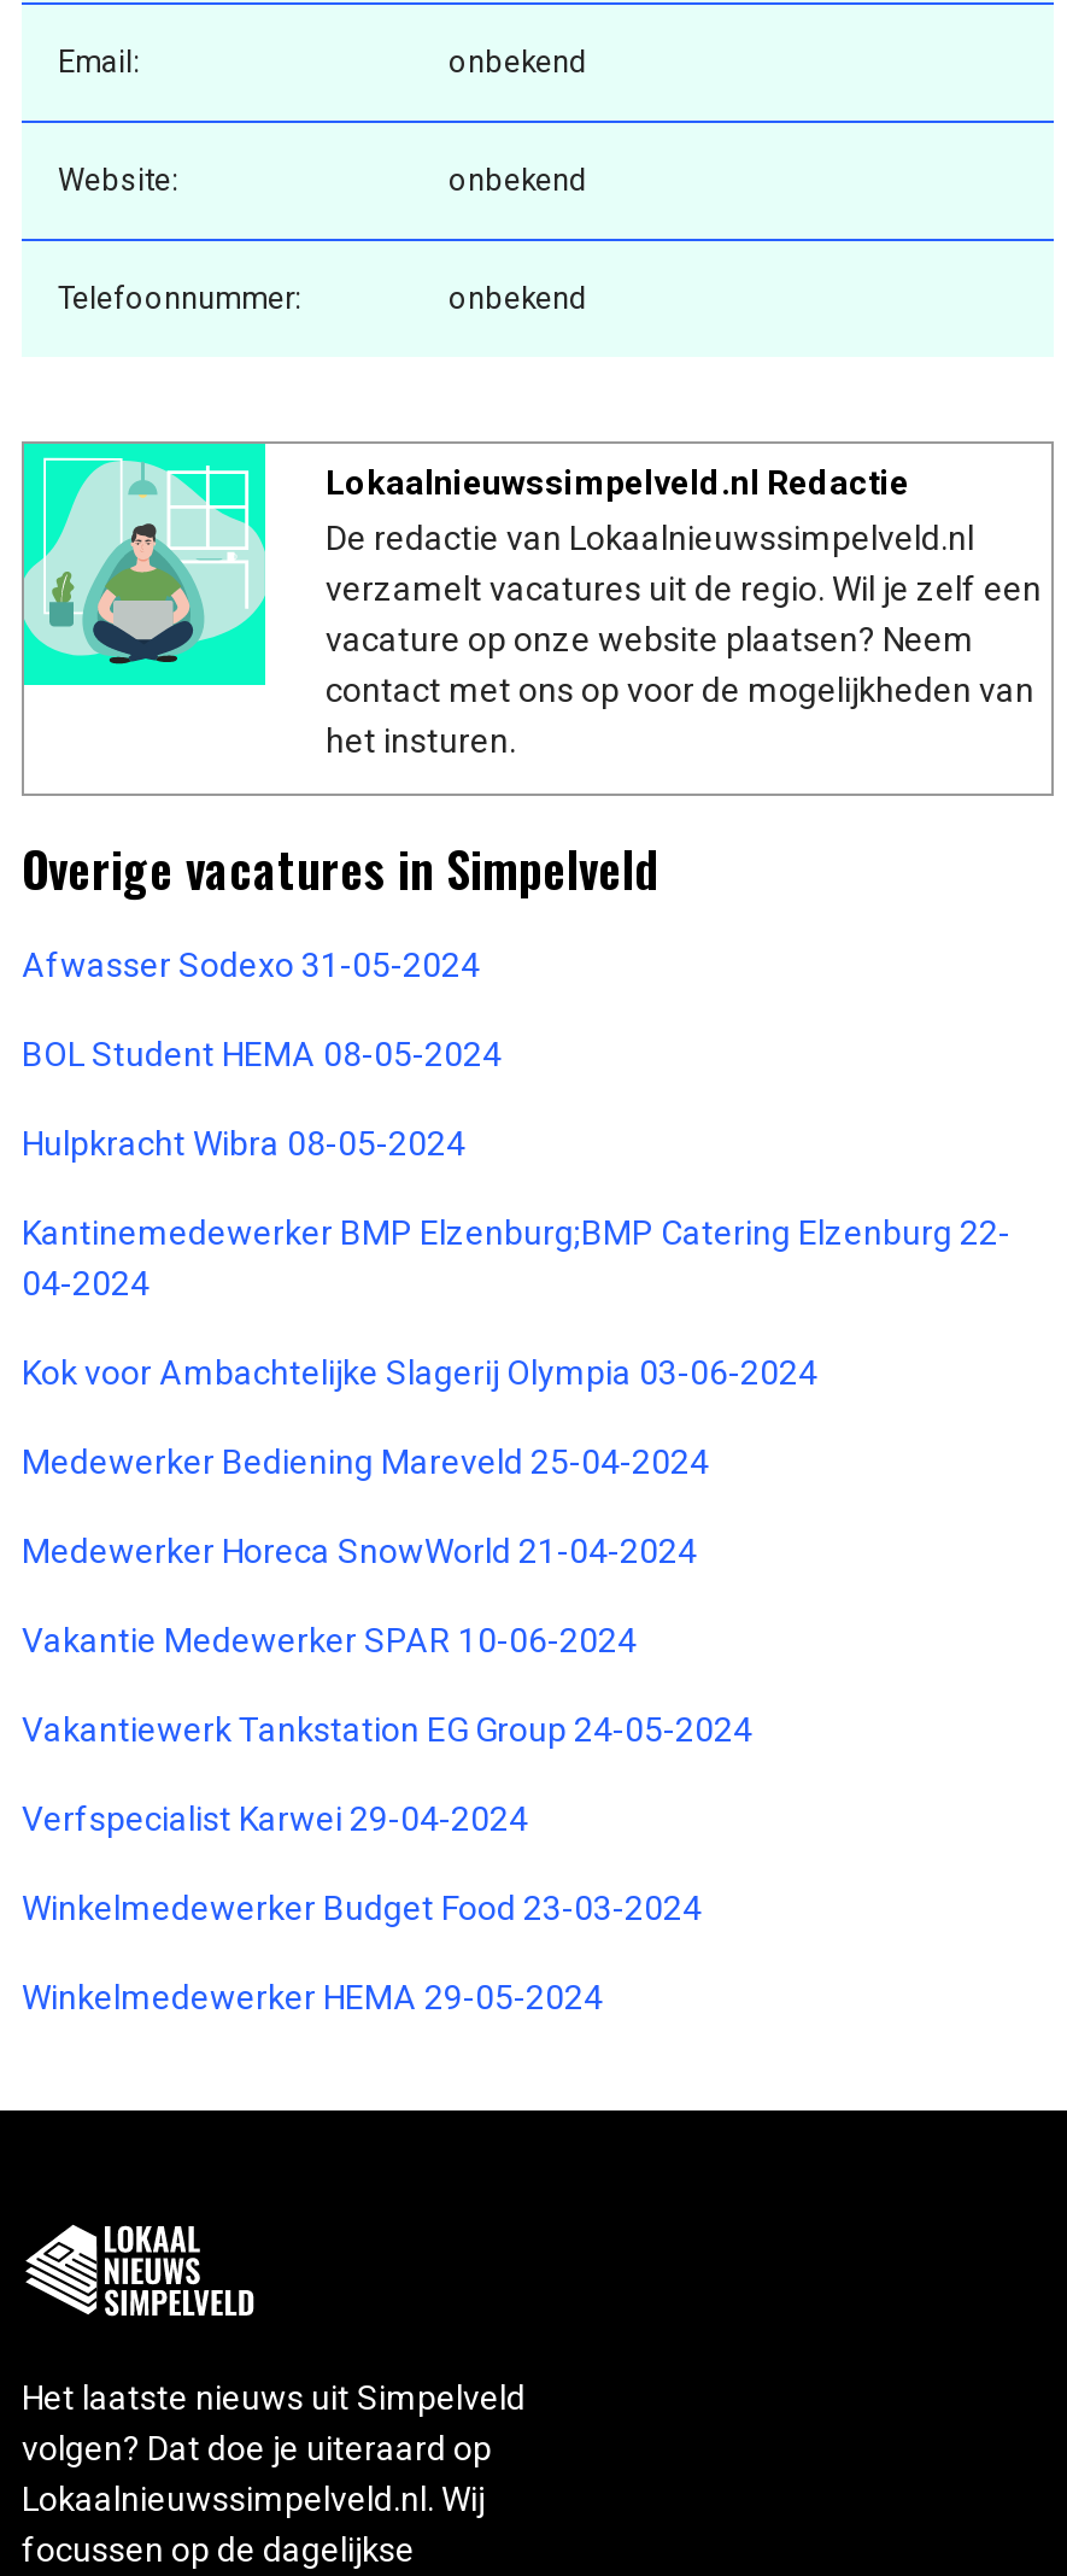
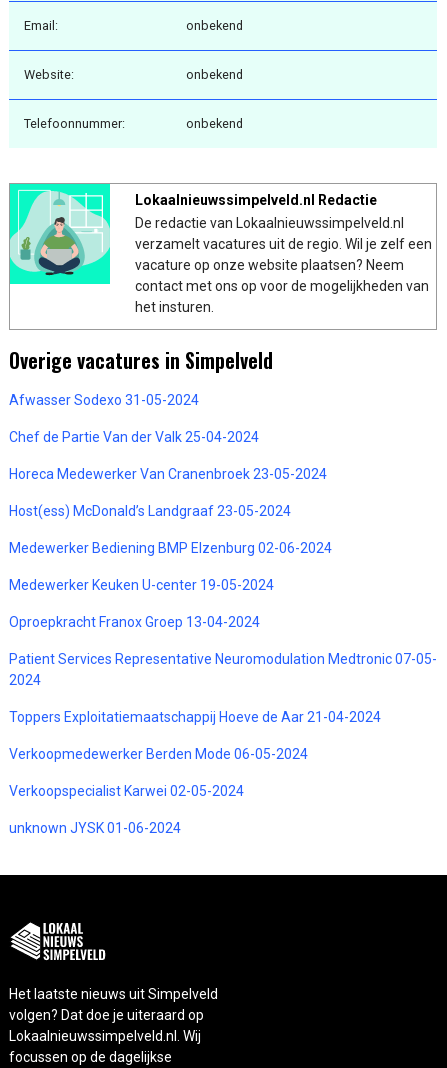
- BOL Student HEMA 08-05-2024
+ Chef de Partie Van der Valk 25-04-2024

- Hulpkracht Wibra 08-05-2024
+ Horeca Medewerker Van Cranenbroek 23-05-2024

- Kantinemedewerker BMP Elzenburg;BMP Catering Elzenburg 22-
- 04-2024
+ Host(ess) McDonald’s Landgraaf 23-05-2024

- Kok voor Ambachtelijke Slagerij Olympia 03-06-2024
+ Medewerker Bediening BMP Elzenburg 02-06-2024

- Medewerker Bediening Mareveld 25-04-2024
+ Medewerker Keuken U-center 19-05-2024

- Medewerker Horeca SnowWorld 21-04-2024
+ Oproepkracht Franox Groep 13-04-2024

- Vakantie Medewerker SPAR 10-06-2024
+ Patient Services Representative Neuromodulation Medtronic 07-05-
+ 2024

- Vakantiewerk Tankstation EG Group 24-05-2024
+ Toppers Exploitatiemaatschappij Hoeve de Aar 21-04-2024

- Verfspecialist Karwei 29-04-2024
+ Verkoopmedewerker Berden Mode 06-05-2024

- Winkelmedewerker Budget Food 23-03-2024
+ Verkoopspecialist Karwei 02-05-2024

- Winkelmedewerker HEMA 29-05-2024
+ unknown JYSK 01-06-2024
